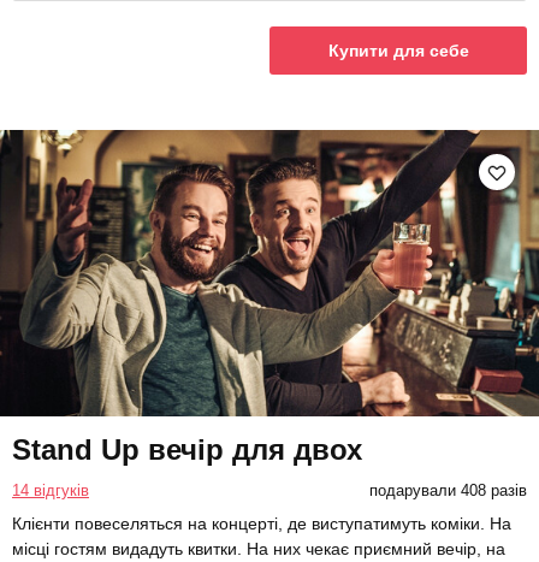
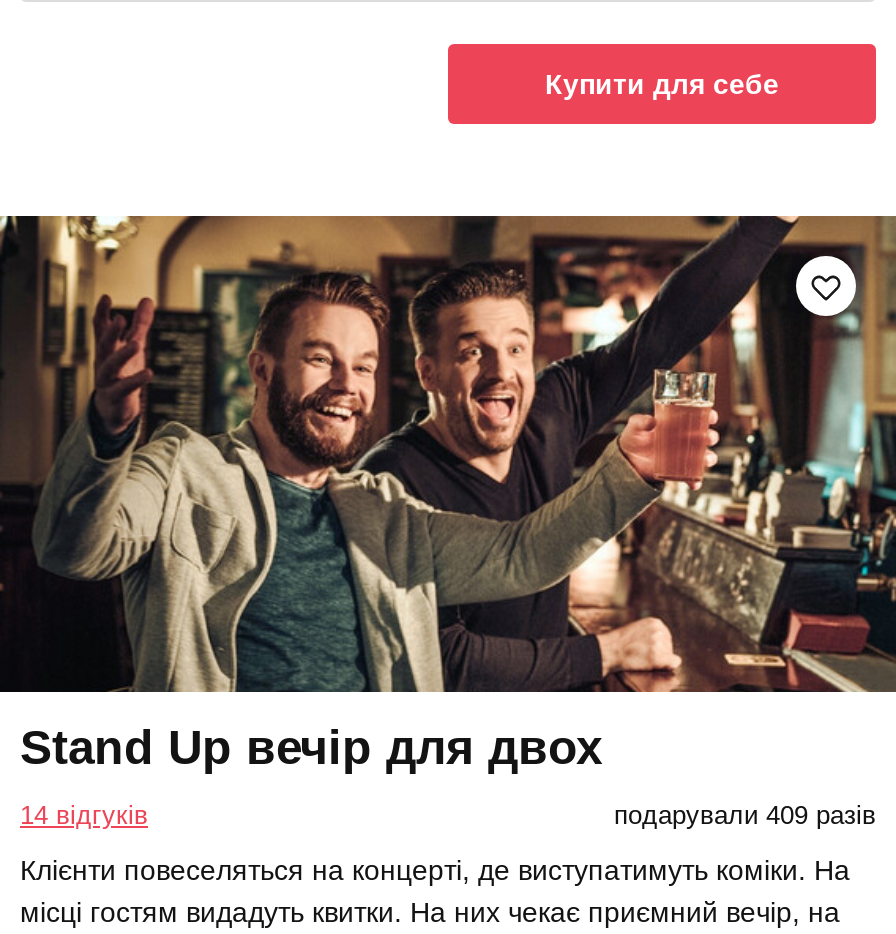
- подарували 408 разів
+ подарували 409 разів
